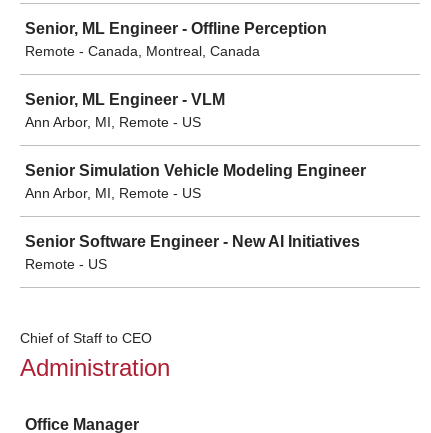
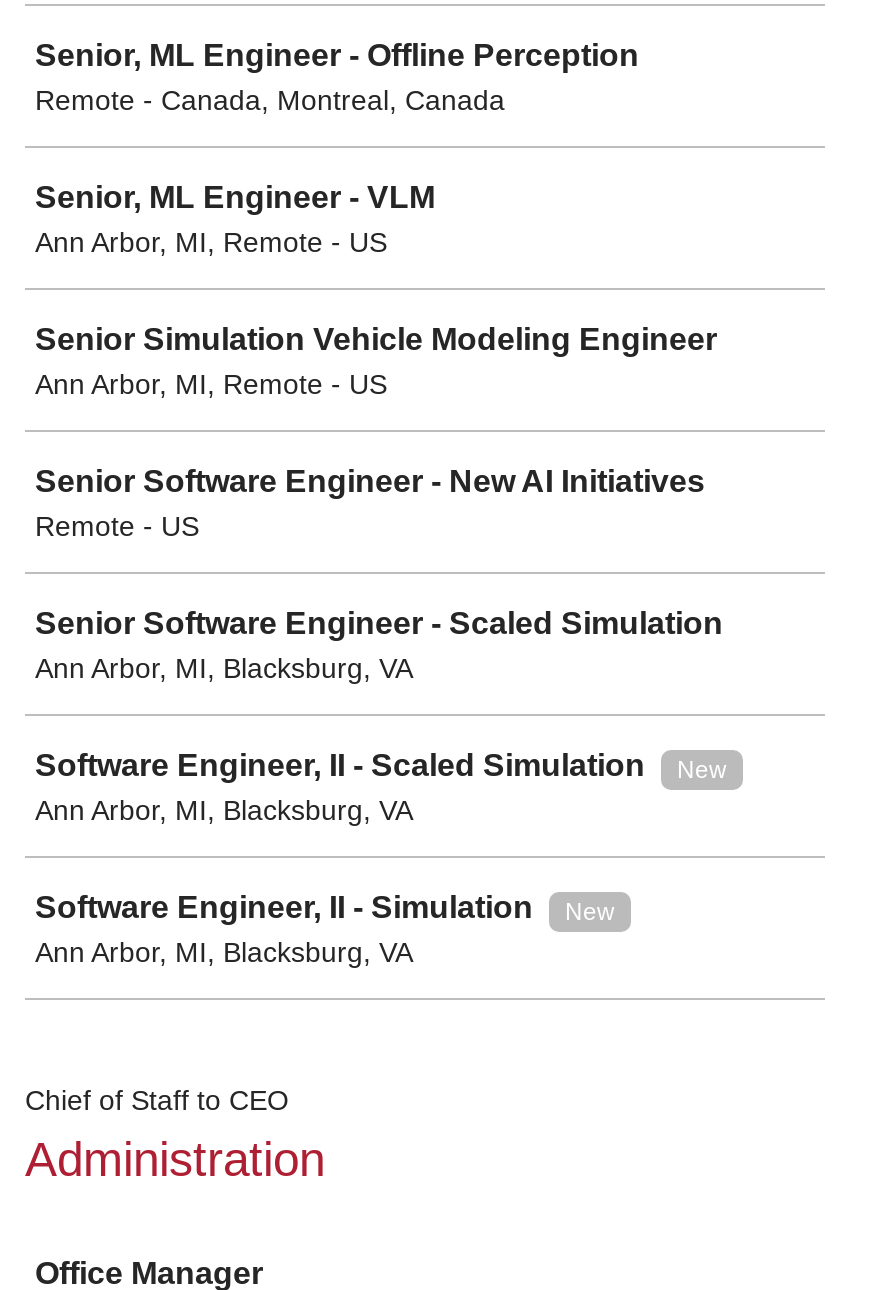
+ Senior Software Engineer - Scaled Simulation
+ Ann Arbor, MI, Blacksburg, VA
+ Software Engineer, II - Scaled Simulation
+ New
+ Ann Arbor, MI, Blacksburg, VA
+ Software Engineer, II - Simulation
+ New
+ Ann Arbor, MI, Blacksburg, VA
